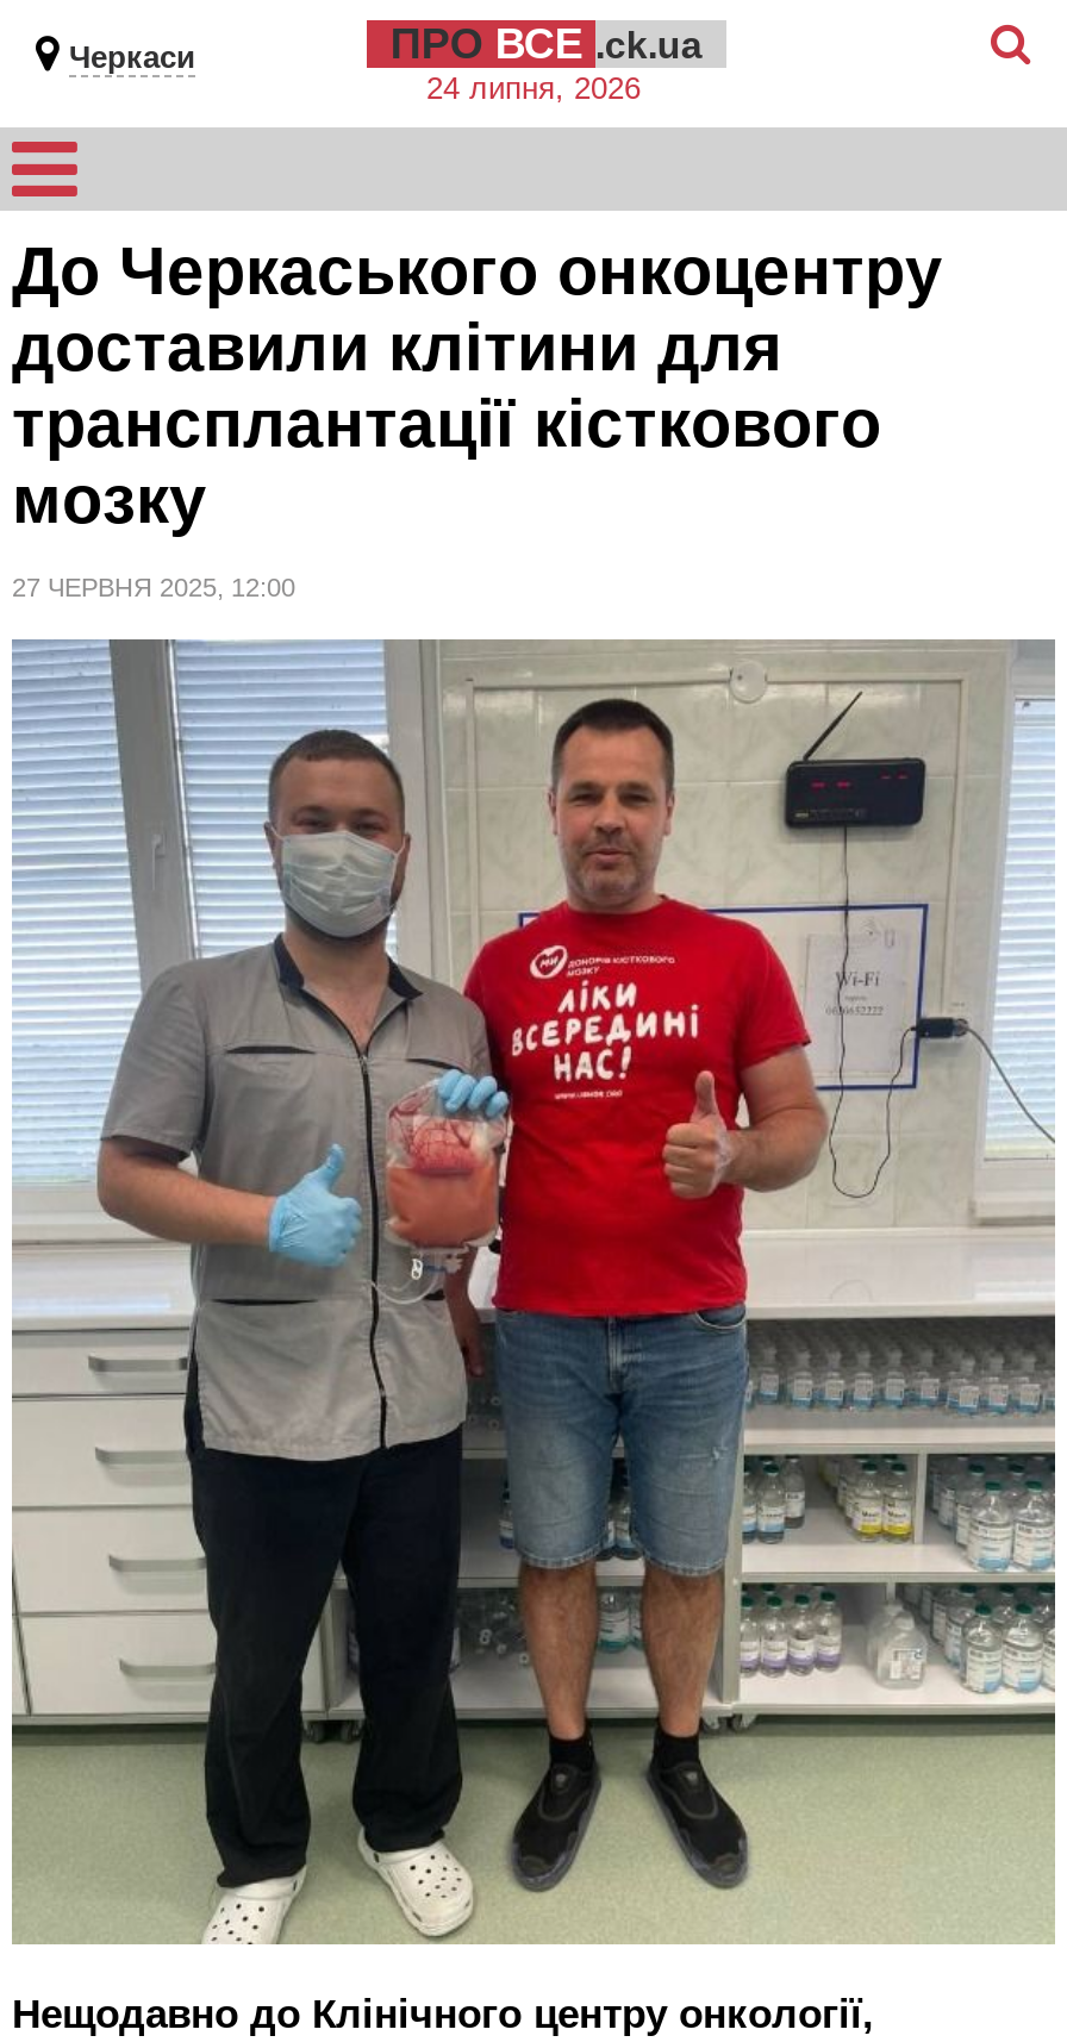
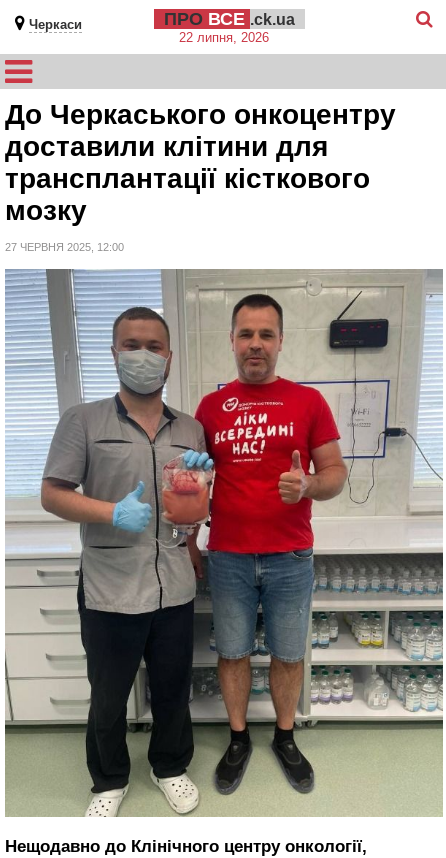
- 24 липня, 2026
+ 22 липня, 2026
